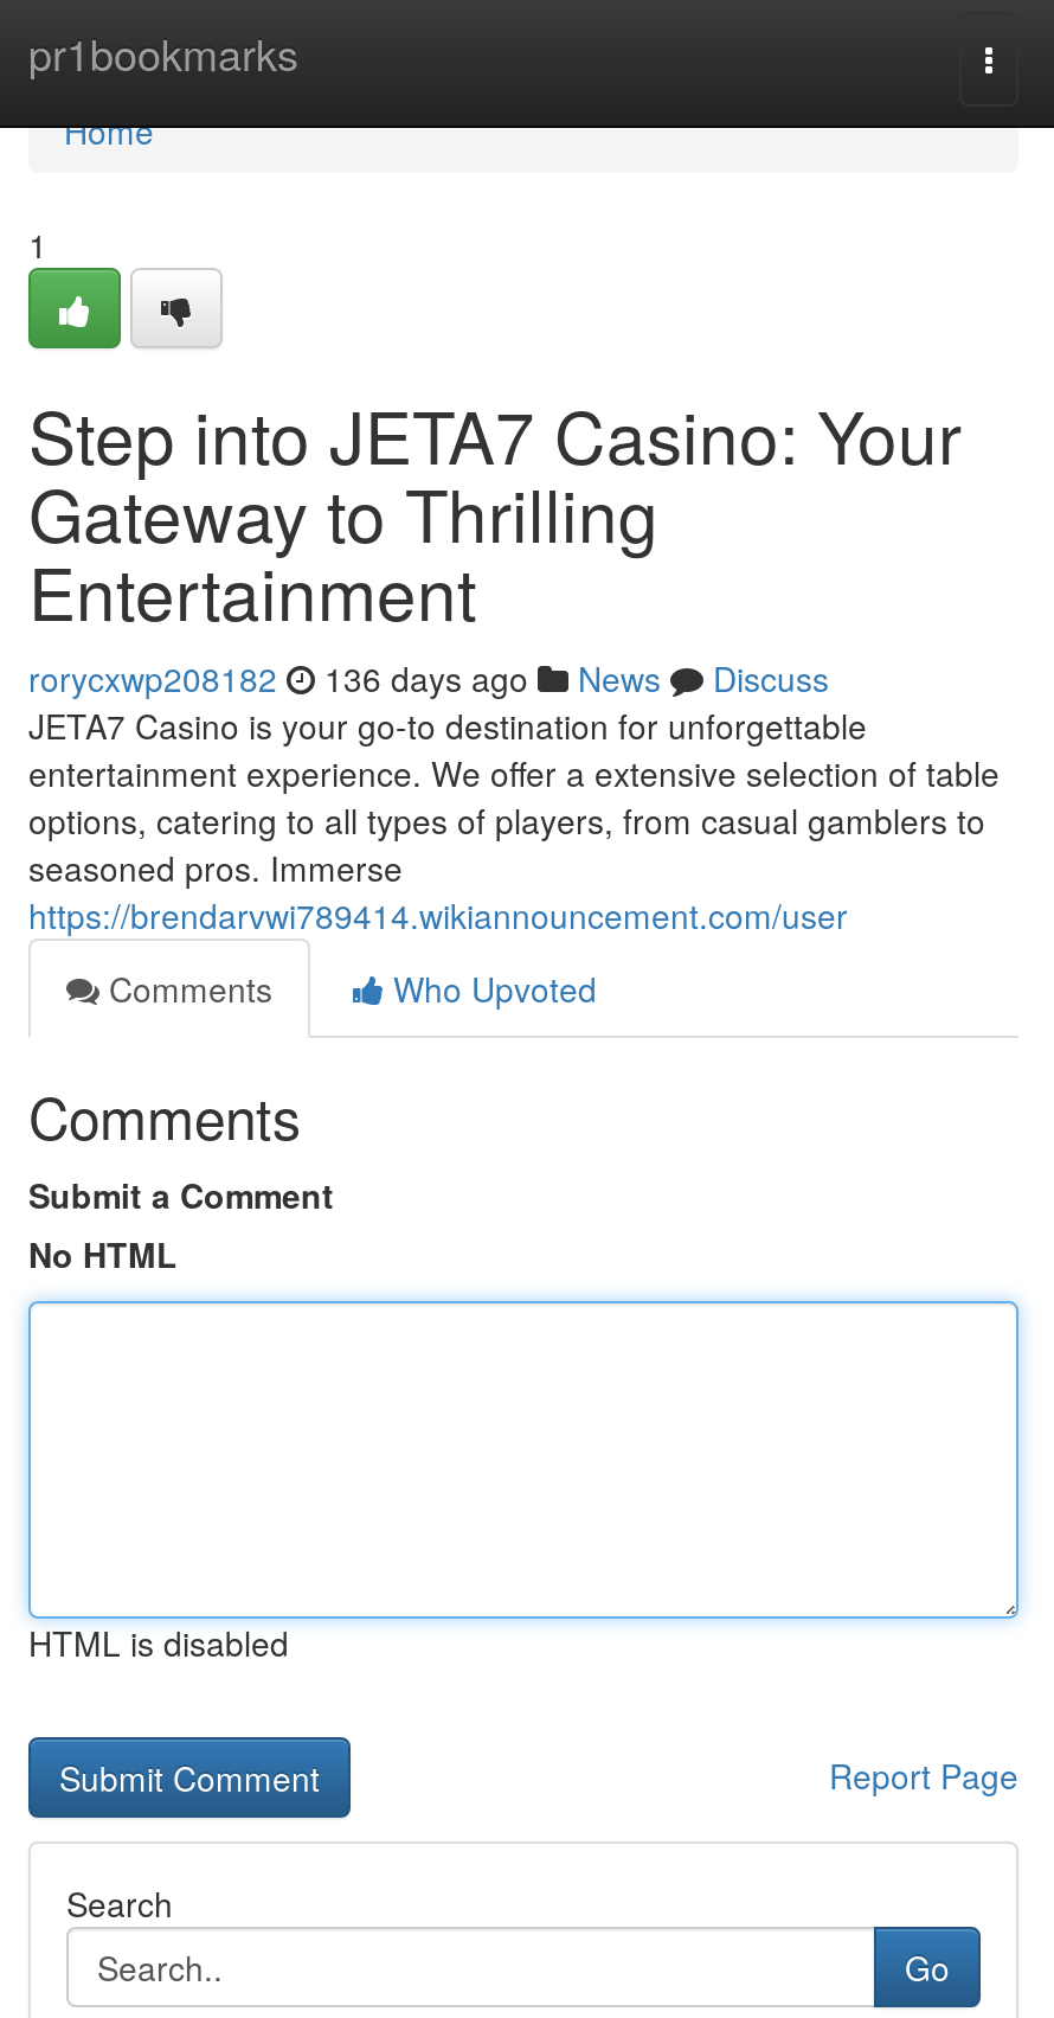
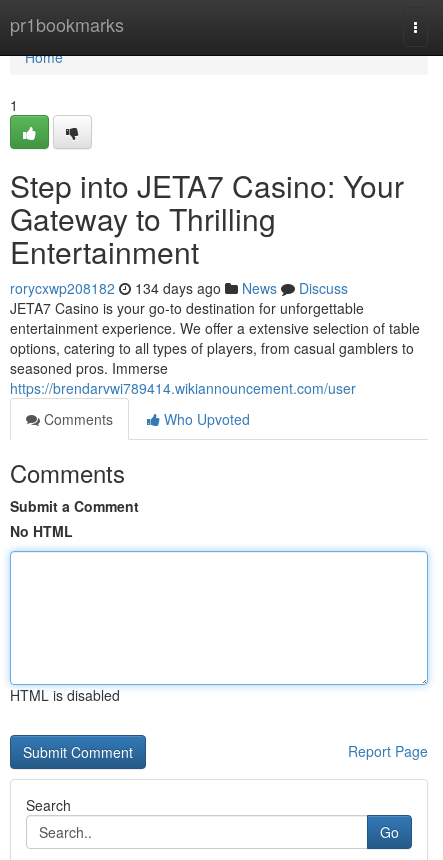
- rorycxwp208182 136 days ago News Discuss
+ rorycxwp208182 134 days ago News Discuss
